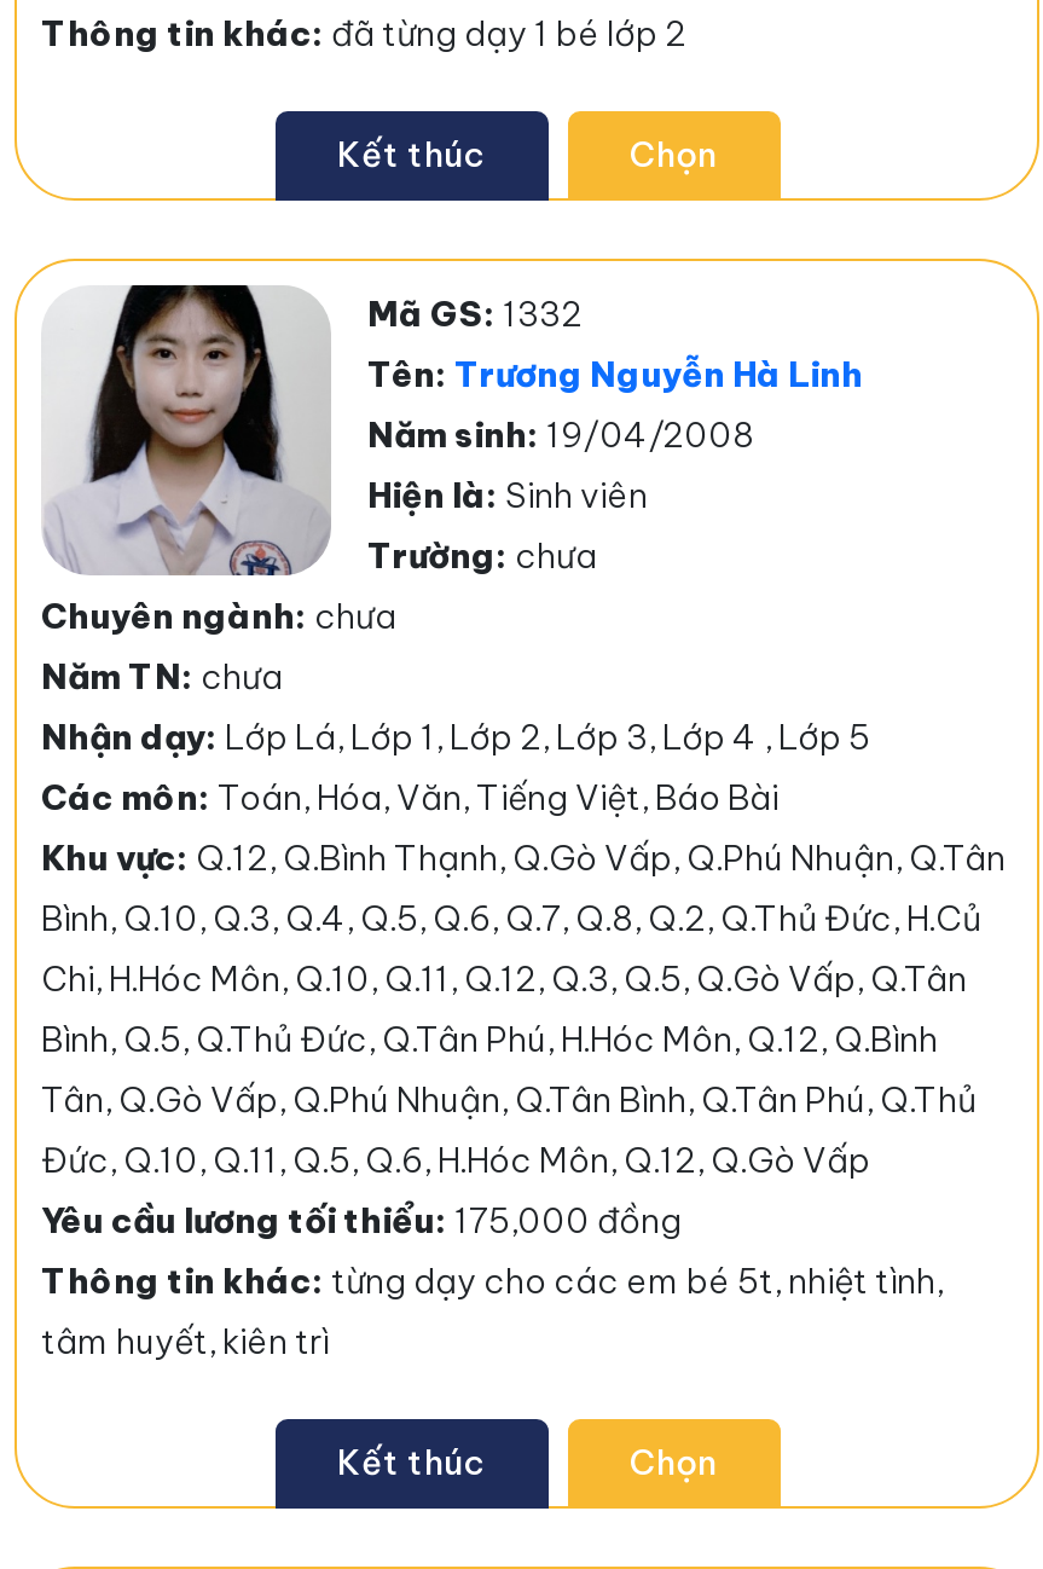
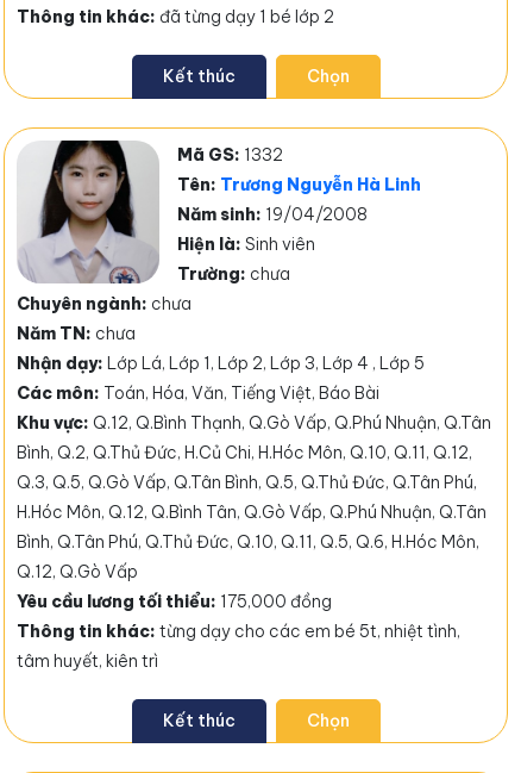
- Bình, Q.10, Q.3, Q.4, Q.5, Q.6, Q.7, Q.8, Q.2, Q.Thủ Đức, H.Củ
- Chi, H.Hóc Môn, Q.10, Q.11, Q.12, Q.3, Q.5, Q.Gò Vấp, Q.Tân
- Bình, Q.5, Q.Thủ Đức, Q.Tân Phú, H.Hóc Môn, Q.12, Q.Bình
- Tân, Q.Gò Vấp, Q.Phú Nhuận, Q.Tân Bình, Q.Tân Phú, Q.Thủ
- Đức, Q.10, Q.11, Q.5, Q.6, H.Hóc Môn, Q.12, Q.Gò Vấp
+ Bình, Q.2, Q.Thủ Đức, H.Củ Chi, H.Hóc Môn, Q.10, Q.11, Q.12,
+ Q.3, Q.5, Q.Gò Vấp, Q.Tân Bình, Q.5, Q.Thủ Đức, Q.Tân Phú,
+ H.Hóc Môn, Q.12, Q.Bình Tân, Q.Gò Vấp, Q.Phú Nhuận, Q.Tân
+ Bình, Q.Tân Phú, Q.Thủ Đức, Q.10, Q.11, Q.5, Q.6, H.Hóc Môn,
+ Q.12, Q.Gò Vấp
